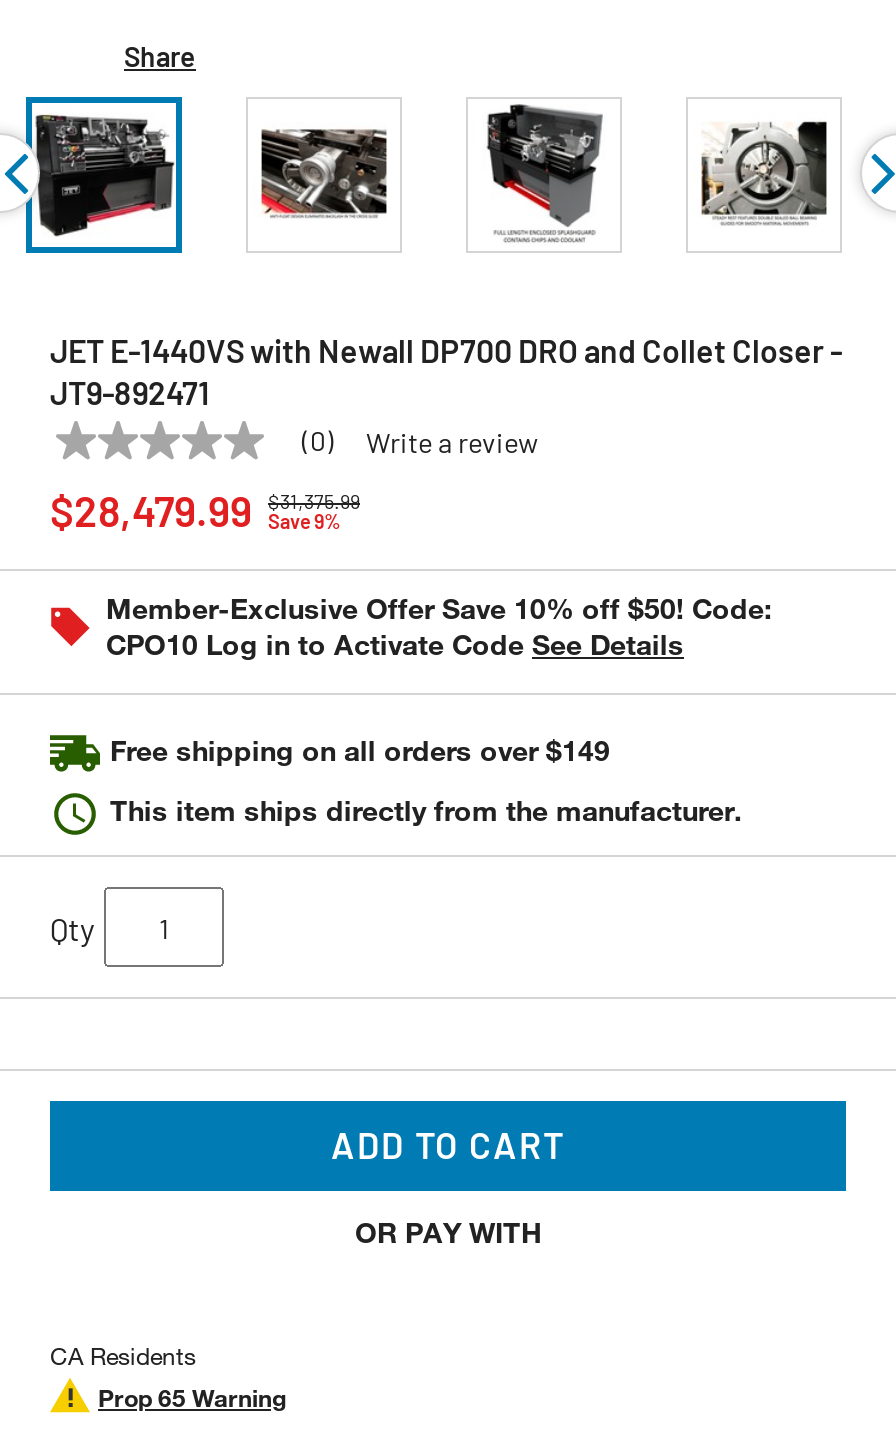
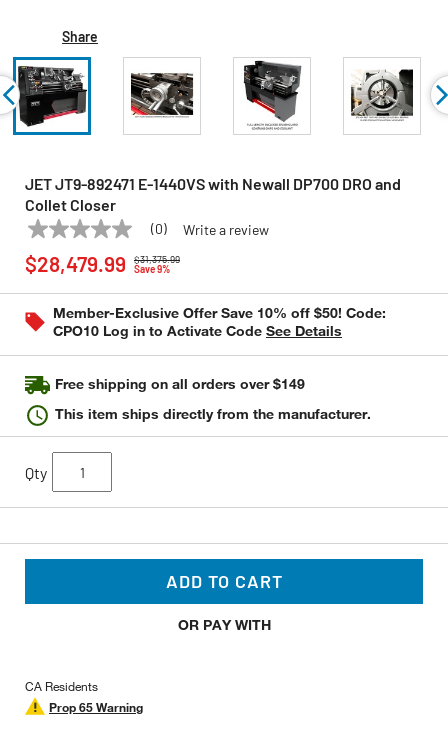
- JET E-1440VS with Newall DP700 DRO and Collet Closer -
- JT9-892471
+ JET JT9-892471 E-1440VS with Newall DP700 DRO and
+ Collet Closer
